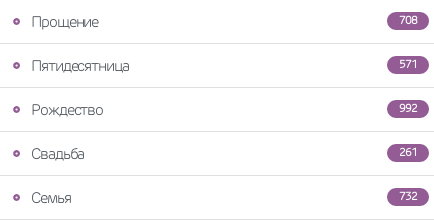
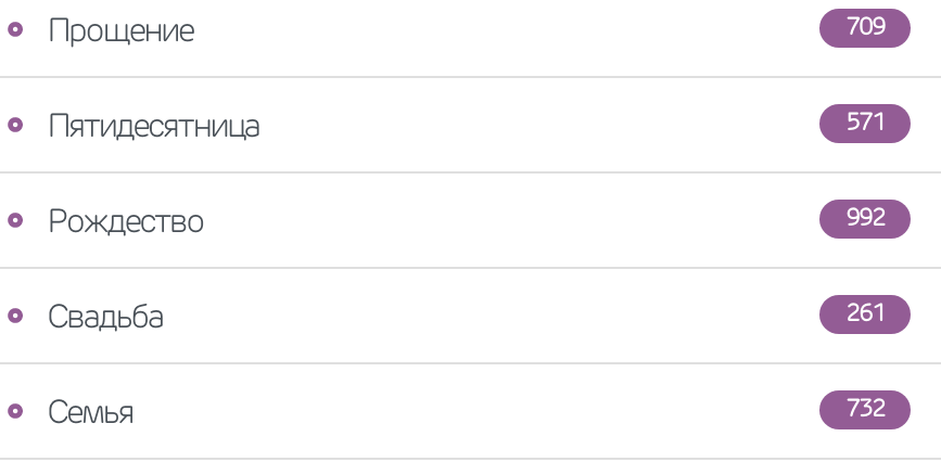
- 708
+ 709
